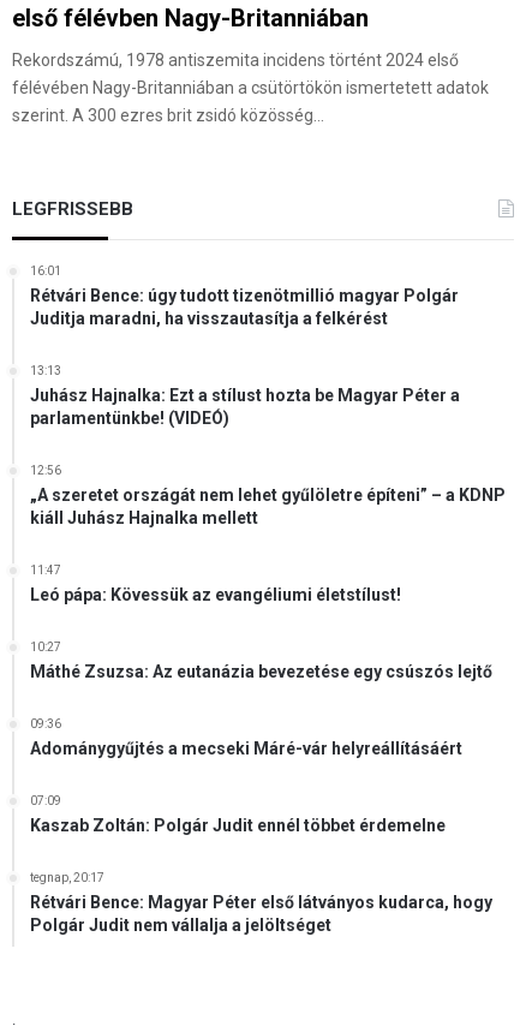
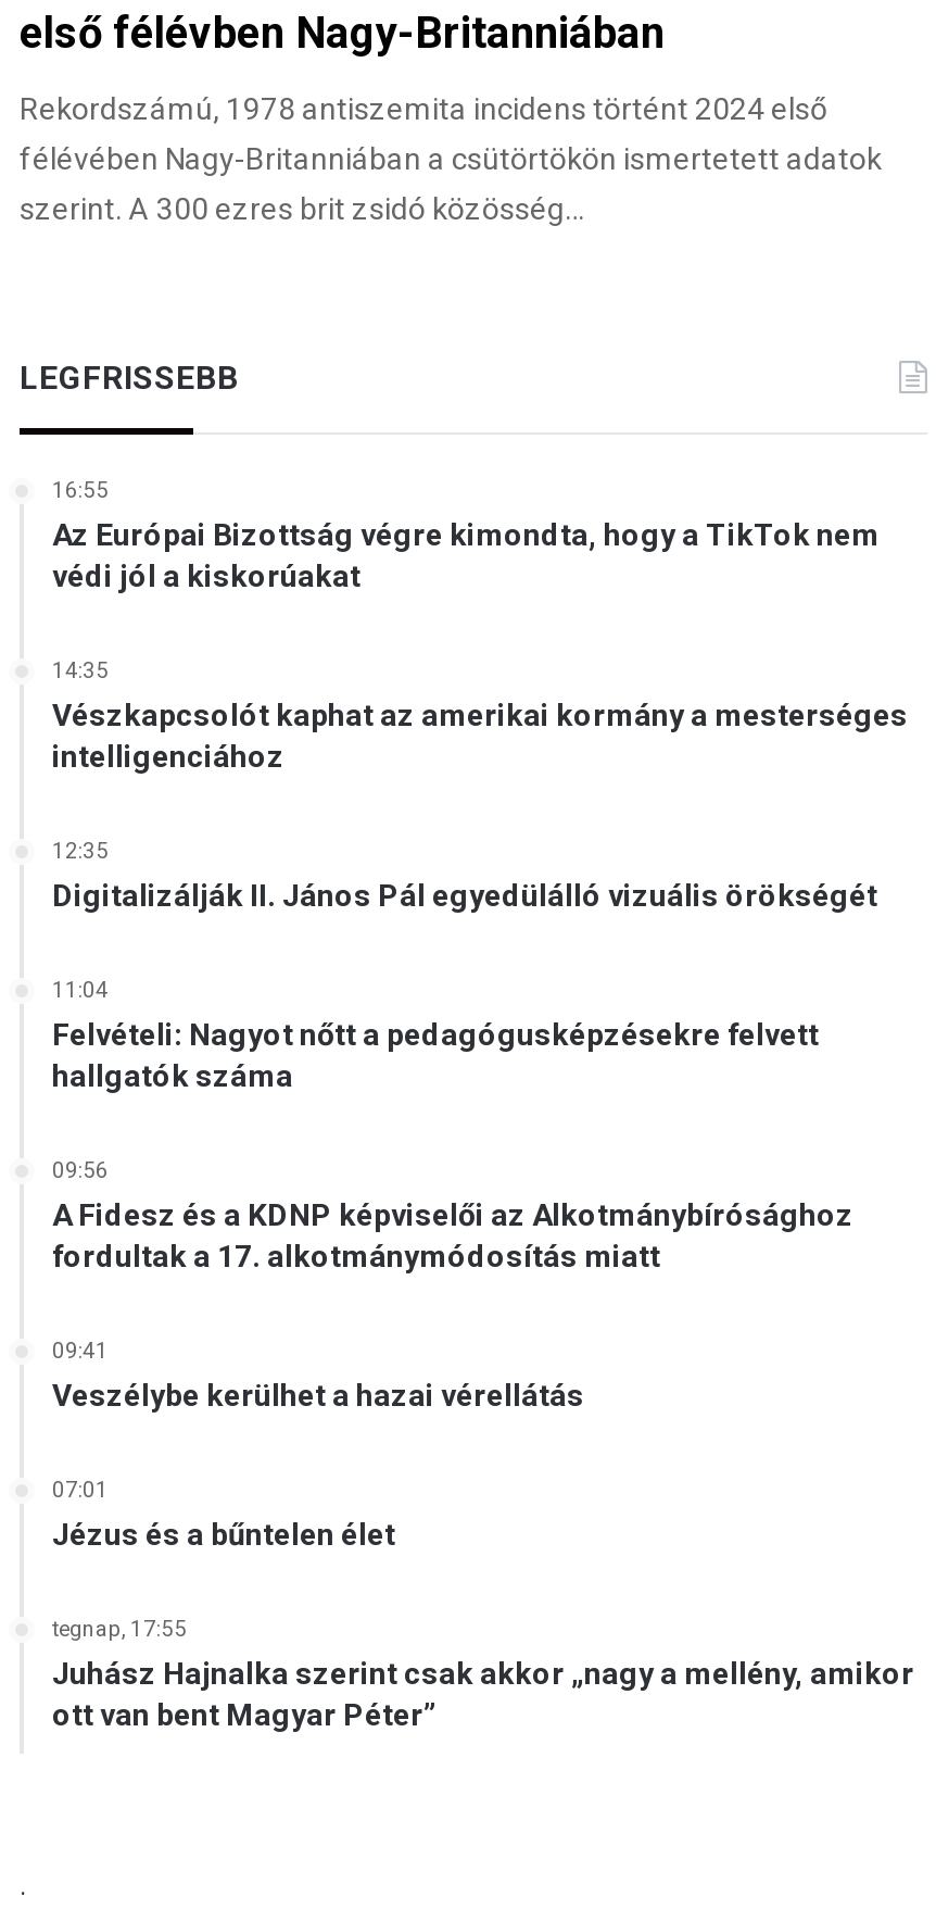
- 16:01
- Rétvári Bence: úgy tudott tizenötmillió magyar Polgár
- Juditja maradni, ha visszautasítja a felkérést
+ 16:55
+ Az Európai Bizottság végre kimondta, hogy a TikTok nem
+ védi jól a kiskorúakat

- 13:13
- Juhász Hajnalka: Ezt a stílust hozta be Magyar Péter a
- parlamentünkbe! (VIDEÓ)
+ 14:35
+ Vészkapcsolót kaphat az amerikai kormány a mesterséges
+ intelligenciához

- 12:56
- „A szeretet országát nem lehet gyűlöletre építeni” – a KDNP
- kiáll Juhász Hajnalka mellett
+ 12:35
+ Digitalizálják II. János Pál egyedülálló vizuális örökségét

- 11:47
- Leó pápa: Kövessük az evangéliumi életstílust!
+ 11:04
+ Felvételi: Nagyot nőtt a pedagógusképzésekre felvett
+ hallgatók száma

- 10:27
- Máthé Zsuzsa: Az eutanázia bevezetése egy csúszós lejtő
+ 09:56
+ A Fidesz és a KDNP képviselői az Alkotmánybírósághoz
+ fordultak a 17. alkotmánymódosítás miatt

- 09:36
- Adománygyűjtés a mecseki Máré-vár helyreállításáért
+ 09:41
+ Veszélybe kerülhet a hazai vérellátás

- 07:09
- Kaszab Zoltán: Polgár Judit ennél többet érdemelne
+ 07:01
+ Jézus és a bűntelen élet

- tegnap, 20:17
- Rétvári Bence: Magyar Péter első látványos kudarca, hogy
- Polgár Judit nem vállalja a jelöltséget
+ tegnap, 17:55
+ Juhász Hajnalka szerint csak akkor „nagy a mellény, amikor
+ ott van bent Magyar Péter”
